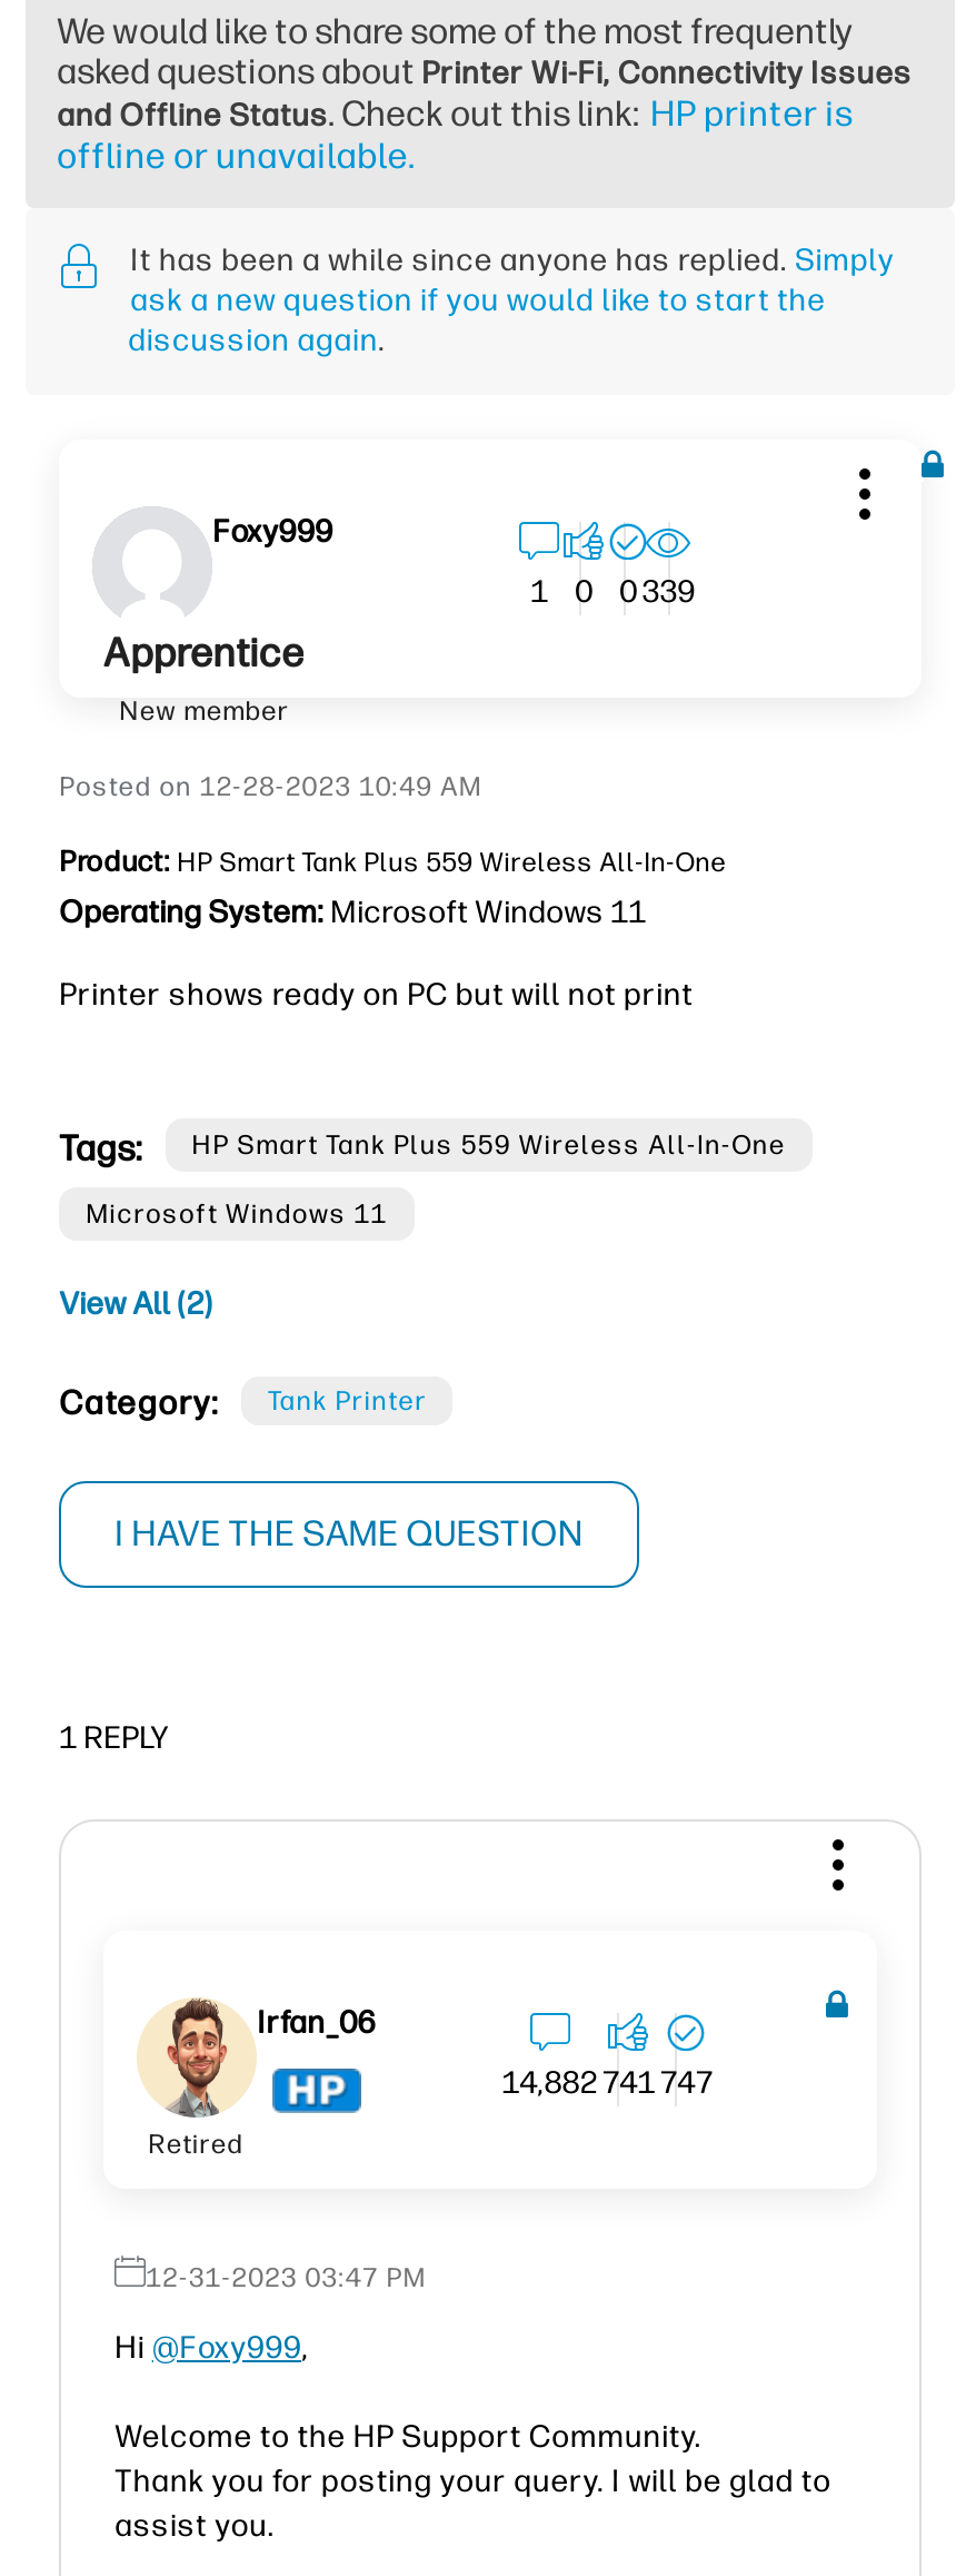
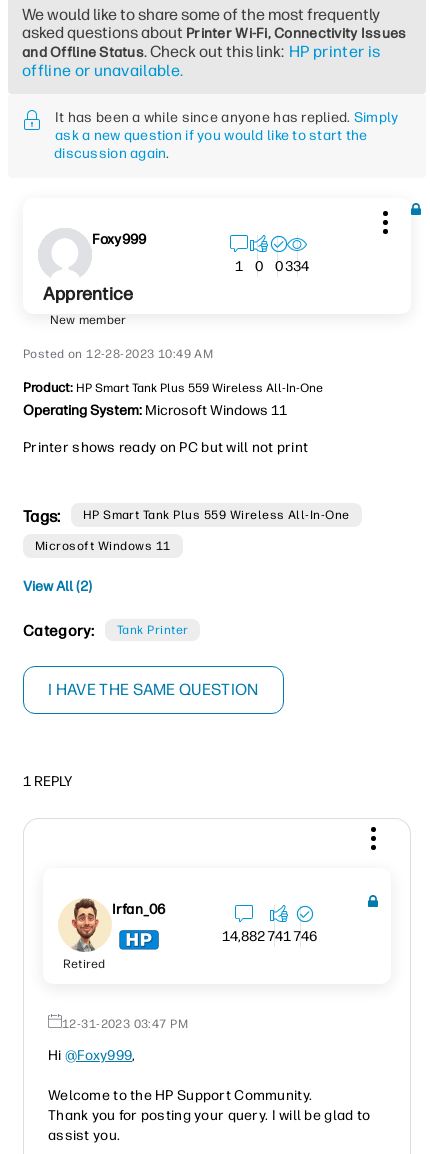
- 1 0 0 339
+ 1 0 0 334

- 14,882 741 747
+ 14,882 741 746
